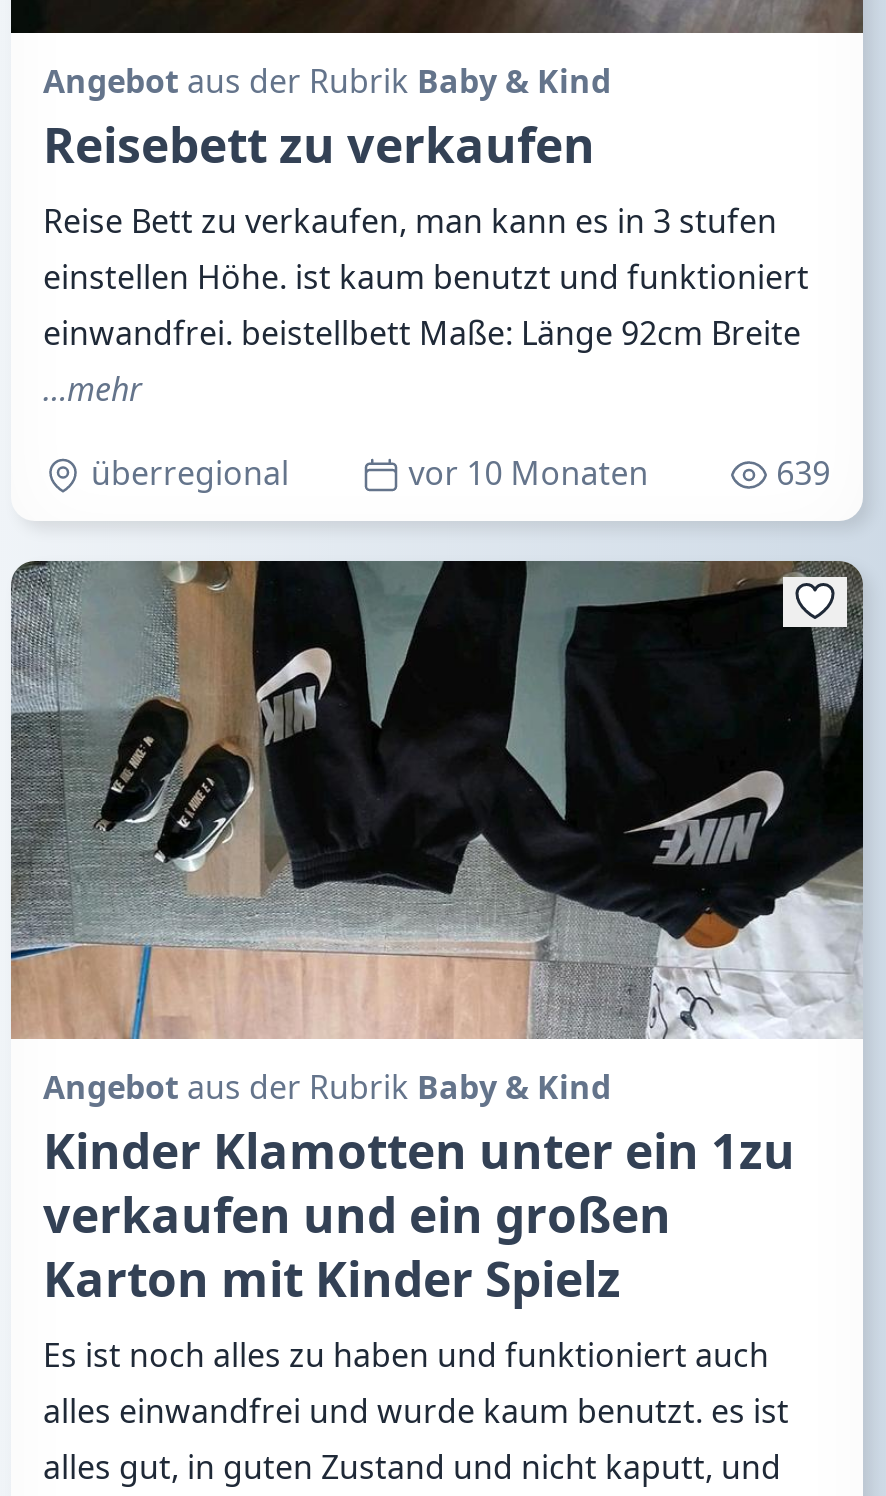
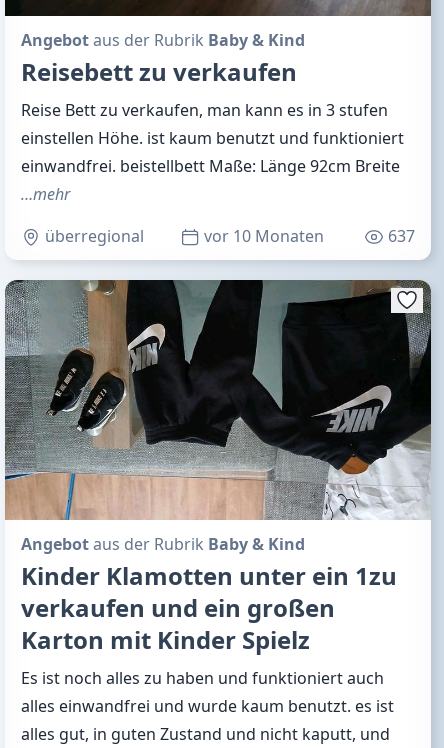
- 639
+ 637
